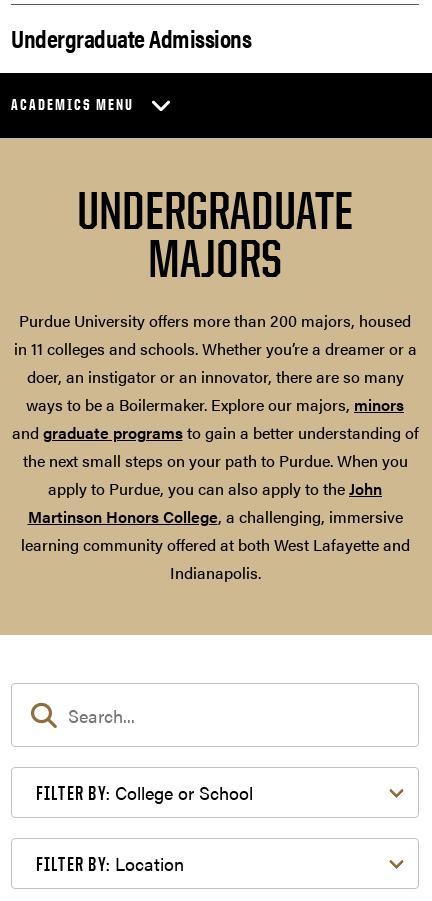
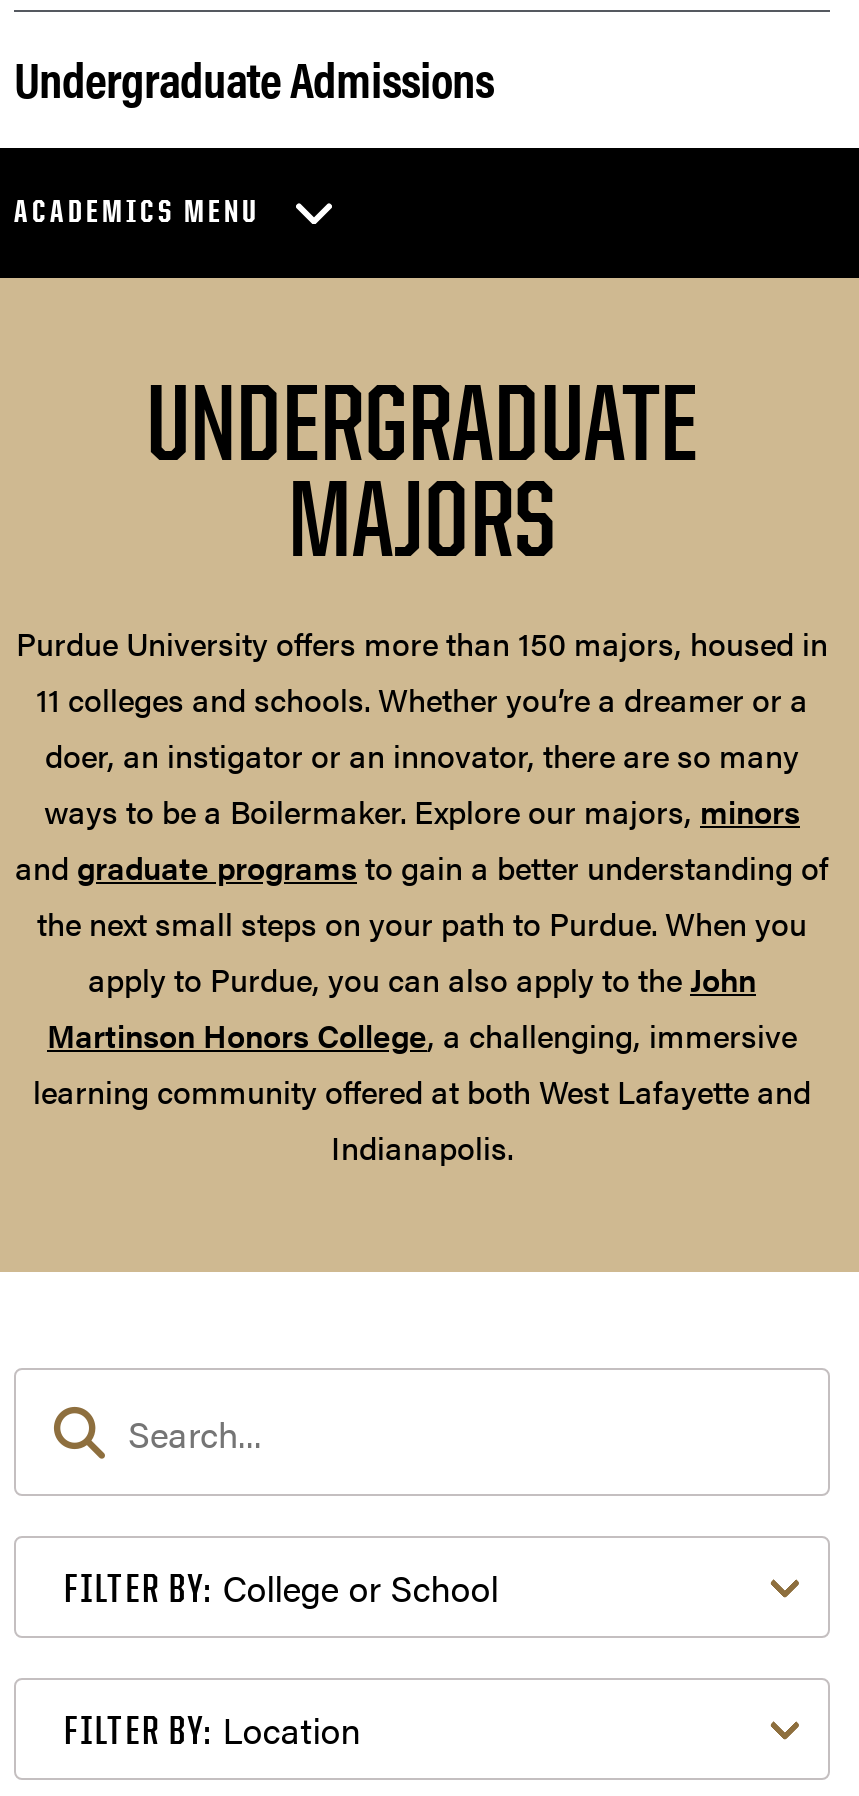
- Purdue University offers more than 200 majors, housed
- in 11 colleges and schools. Whether you’re a dreamer or a
+ Purdue University offers more than 150 majors, housed in
+ 11 colleges and schools. Whether you’re a dreamer or a
